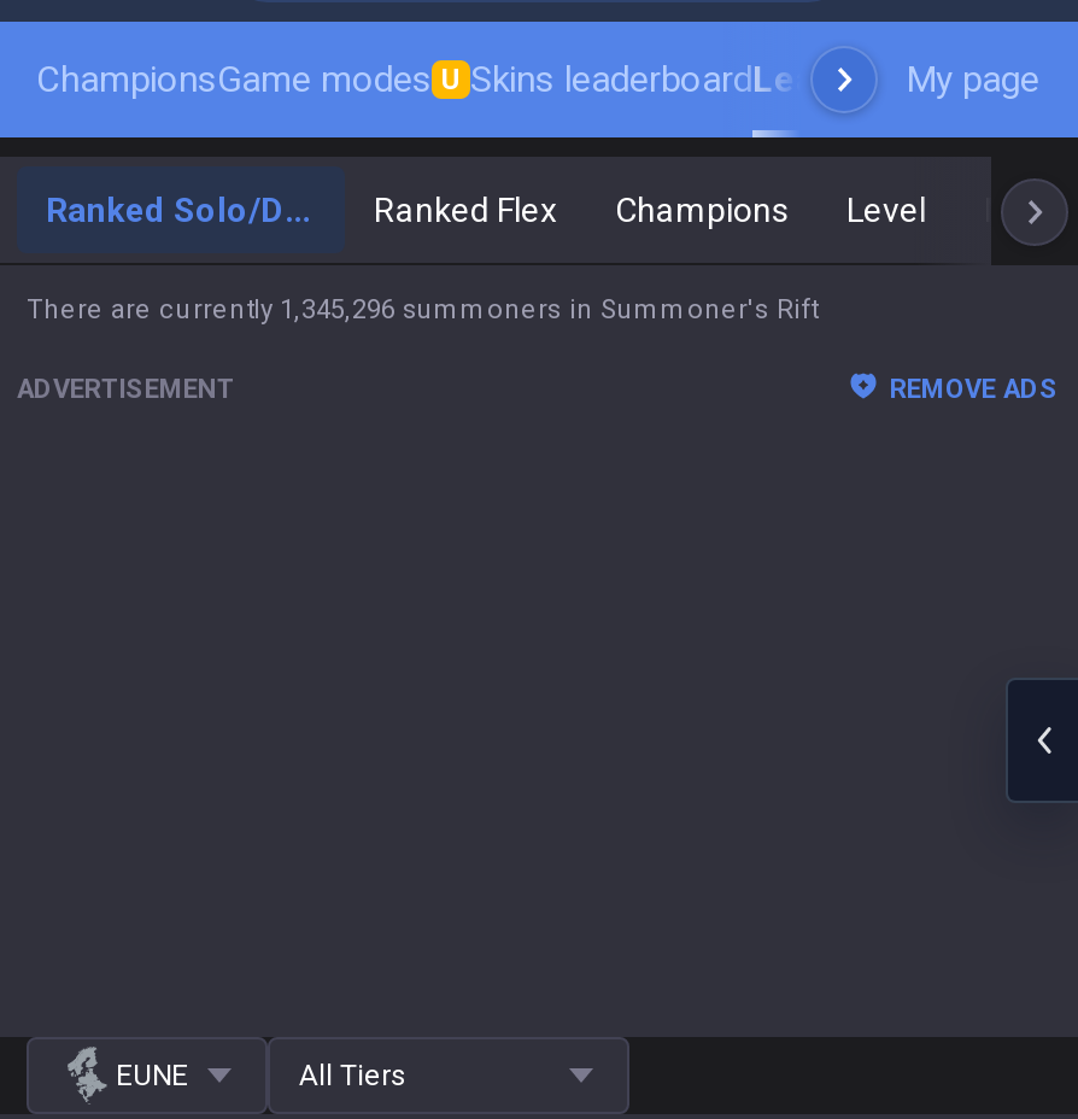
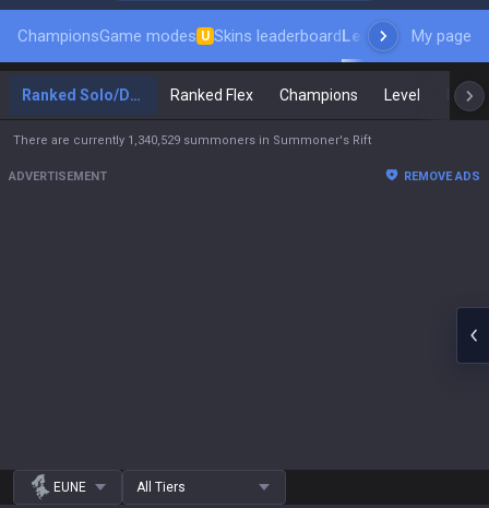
- There are currently 1,345,296 summoners in Summoner's Rift
+ There are currently 1,340,529 summoners in Summoner's Rift
